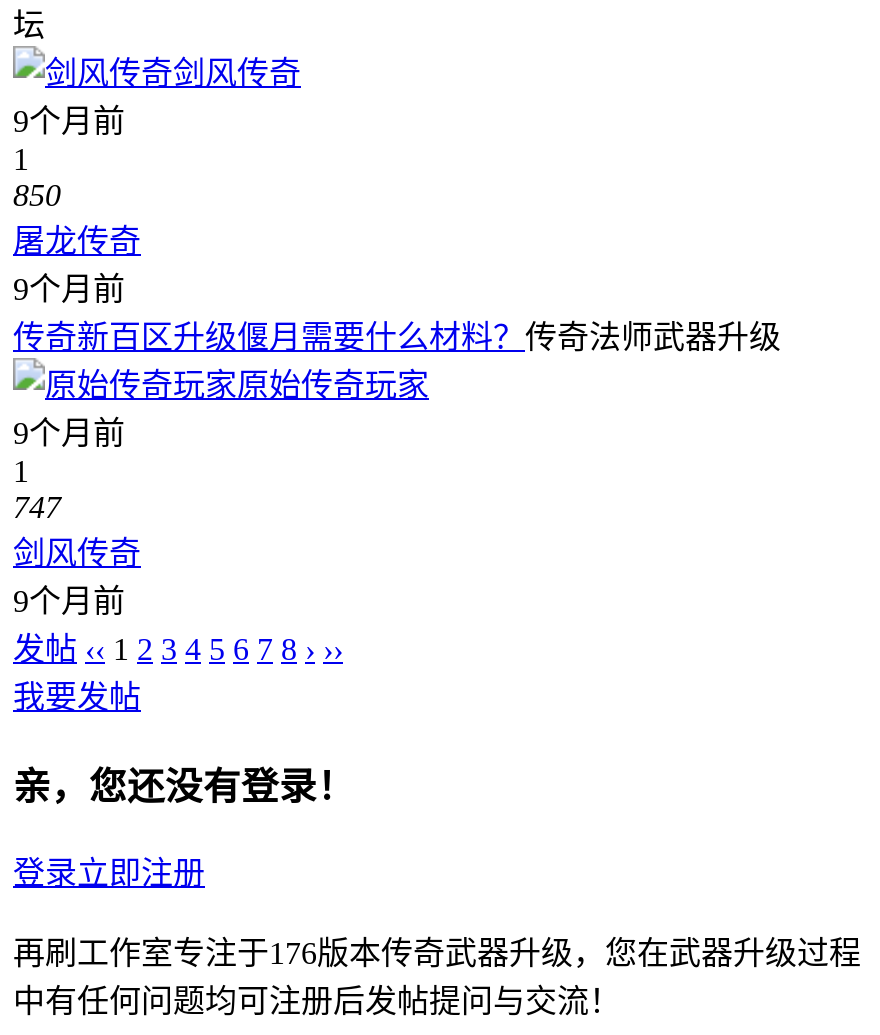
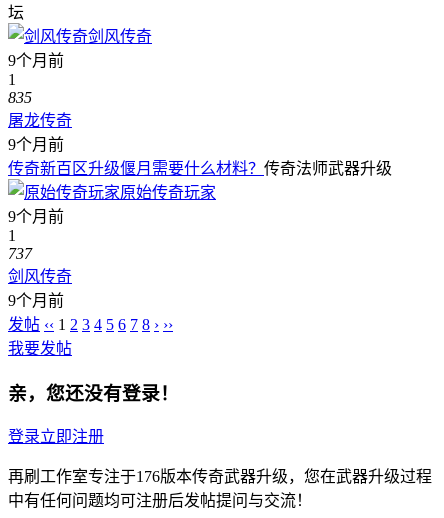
- 850
+ 835

- 747
+ 737
